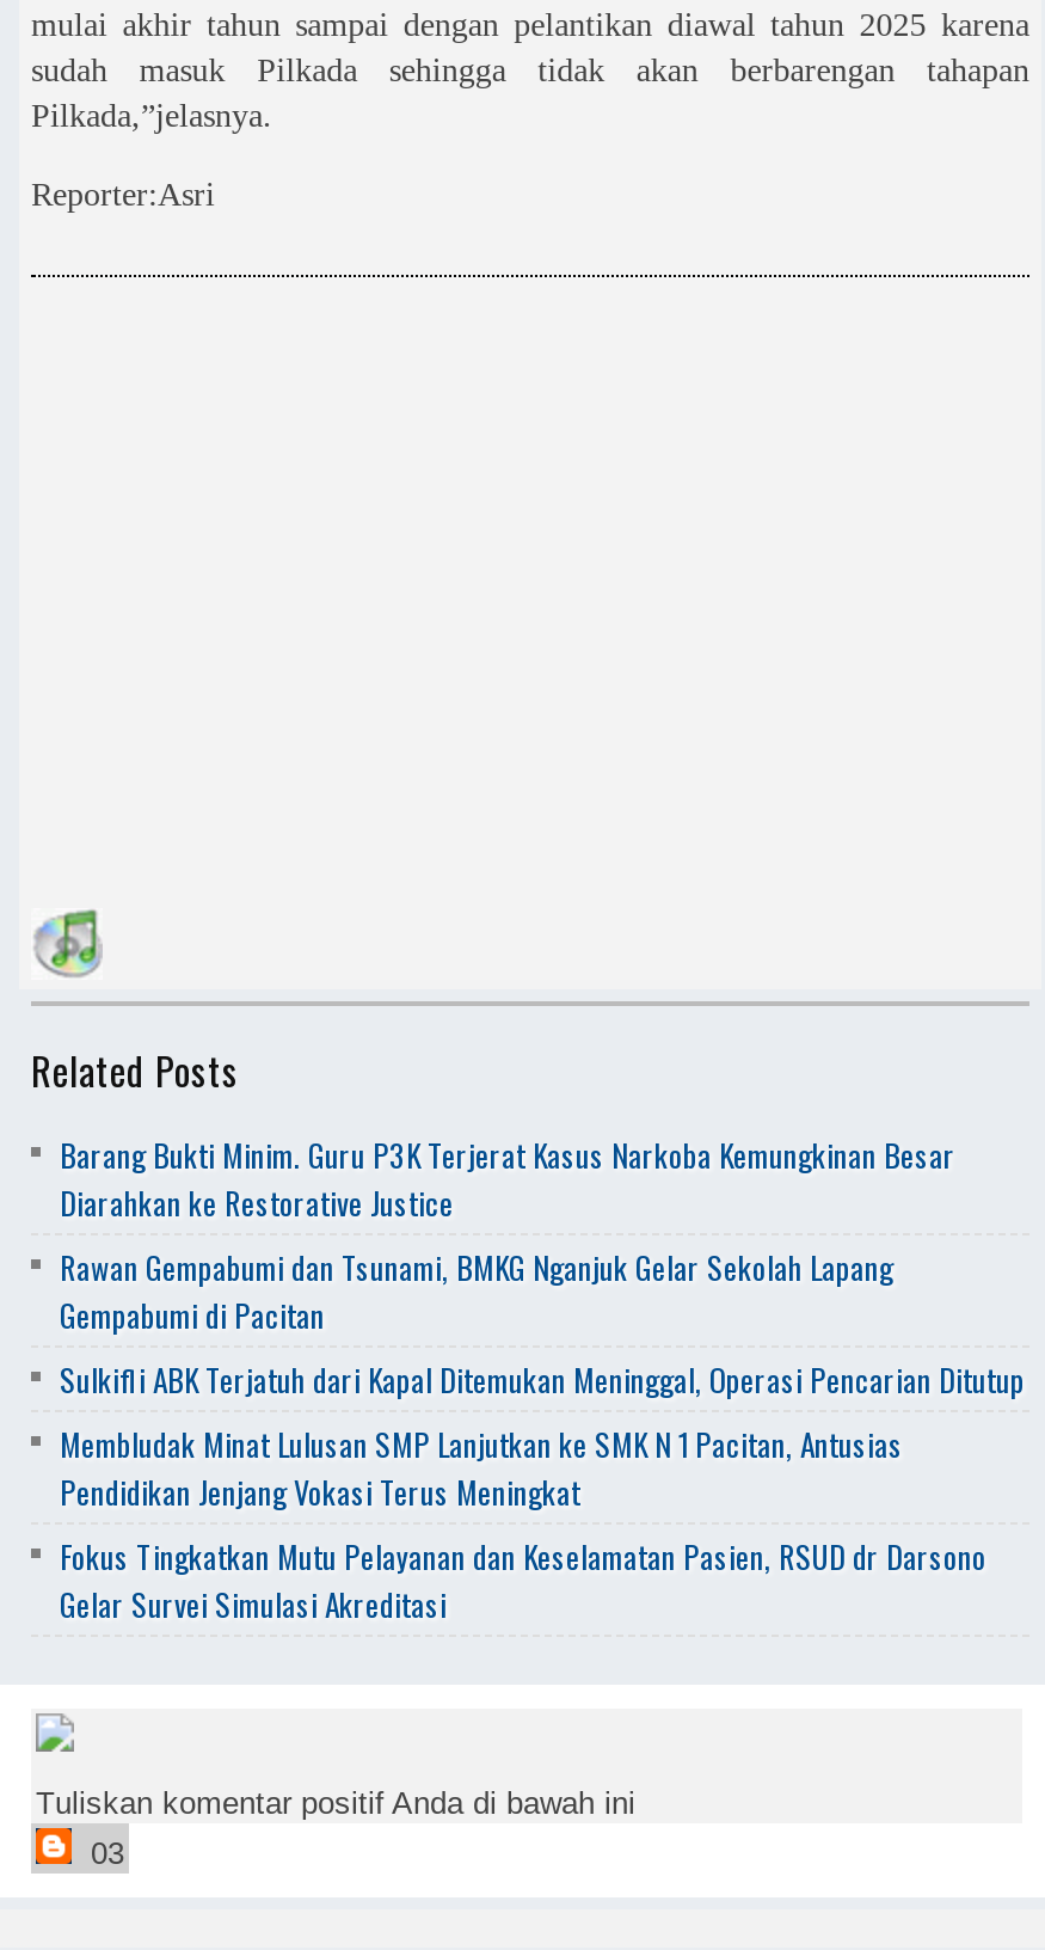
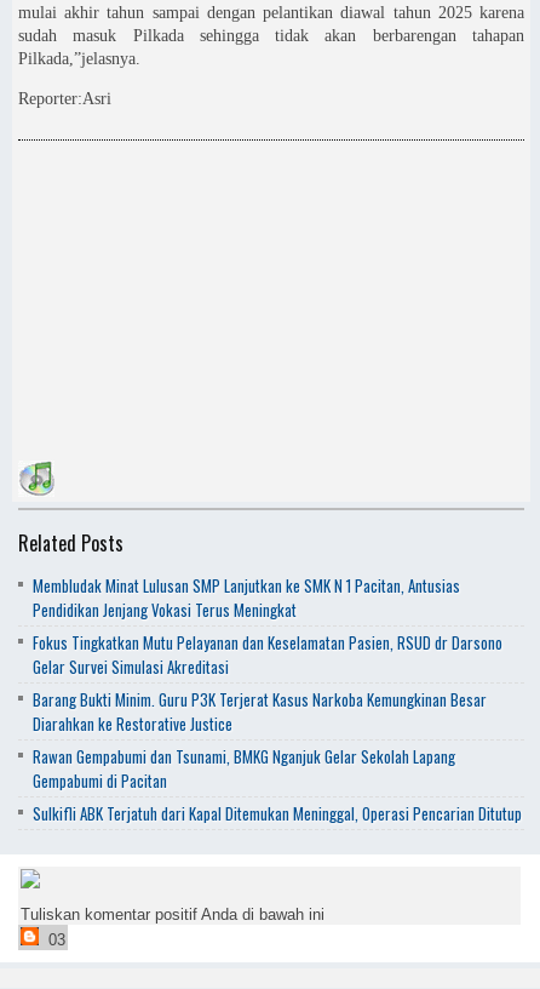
moved down: Barang Bukti Minim. Guru P3K Terjerat Kasus Narkoba Kemungkinan Besar | Diarahkan ke Restorative Justice | Rawan Gempabumi dan Tsunami, BMKG Nganjuk Gelar Sekolah Lapang | Gempabumi di Pacitan | Sulkifli ABK Terjatuh dari Kapal Ditemukan Meninggal, Operasi Pencarian Ditutup

moved up: Membludak Minat Lulusan SMP Lanjutkan ke SMK N 1 Pacitan, Antusias | Pendidikan Jenjang Vokasi Terus Meningkat | Fokus Tingkatkan Mutu Pelayanan dan Keselamatan Pasien, RSUD dr Darsono | Gelar Survei Simulasi Akreditasi
